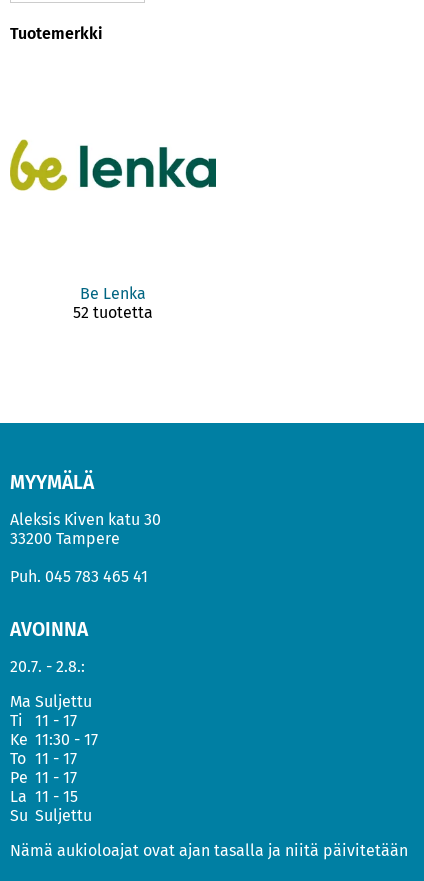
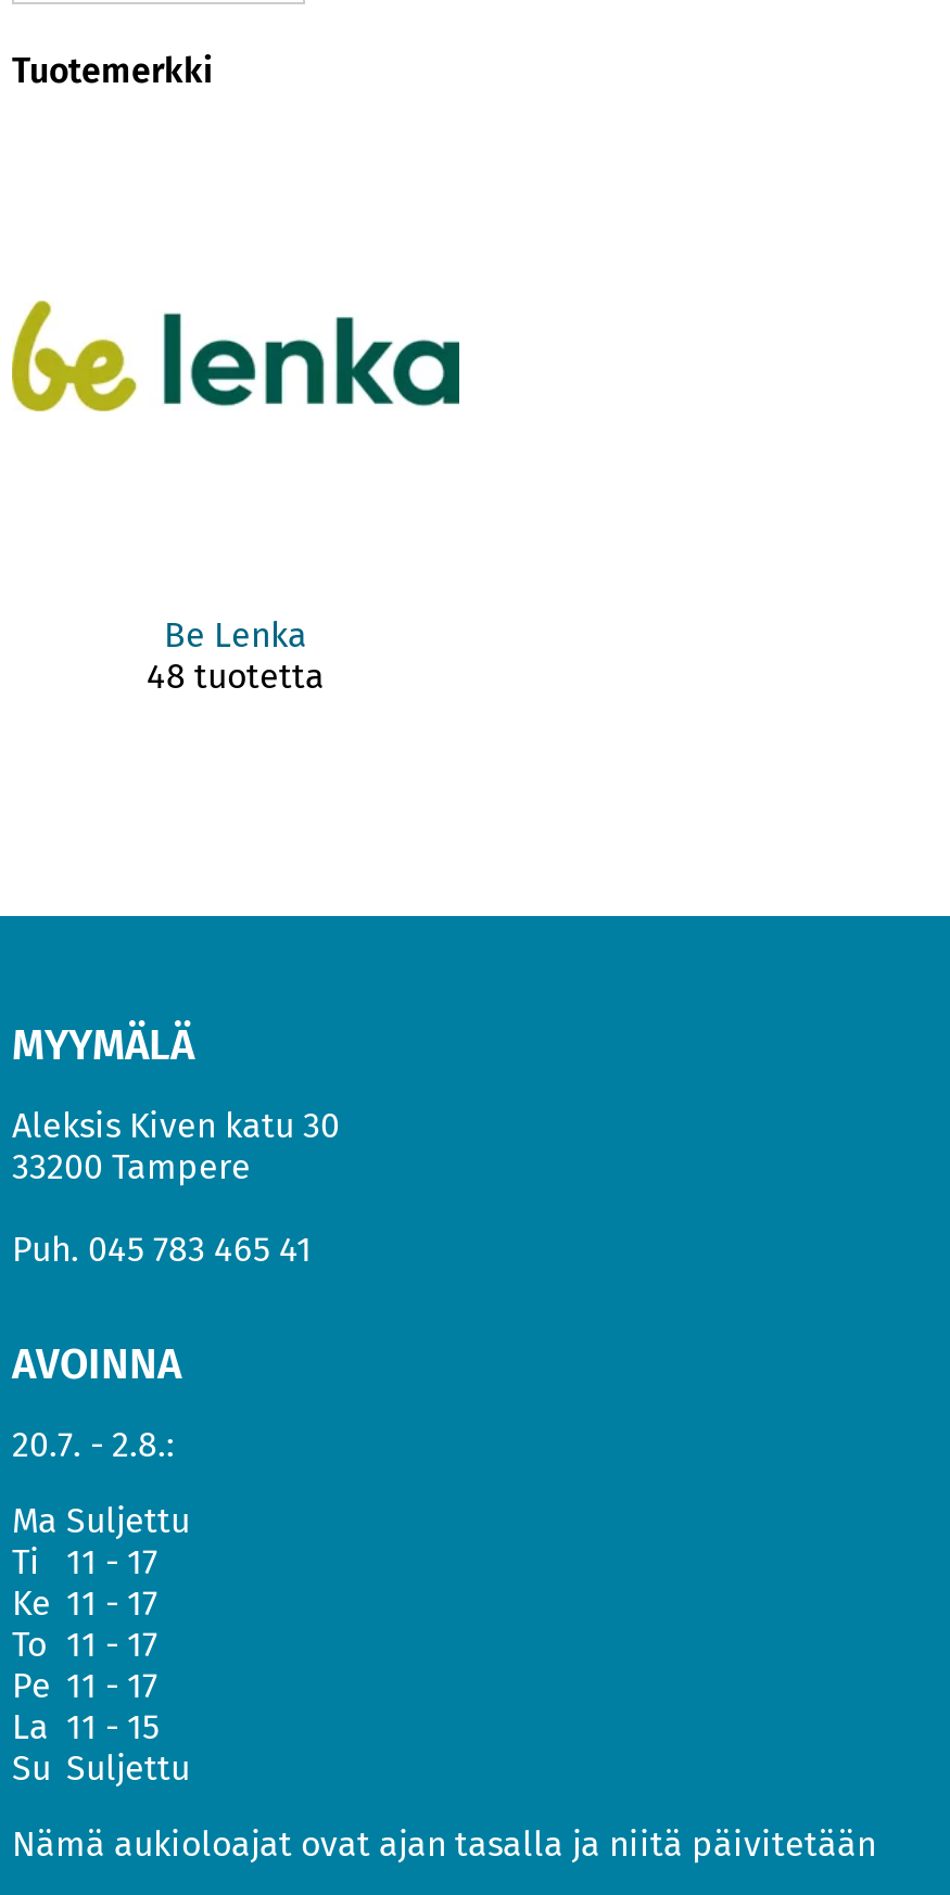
- 52 tuotetta
+ 48 tuotetta

- Ke 11:30 - 17
+ Ke 11 - 17
